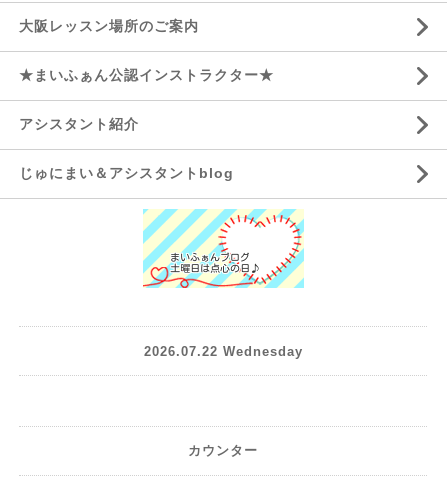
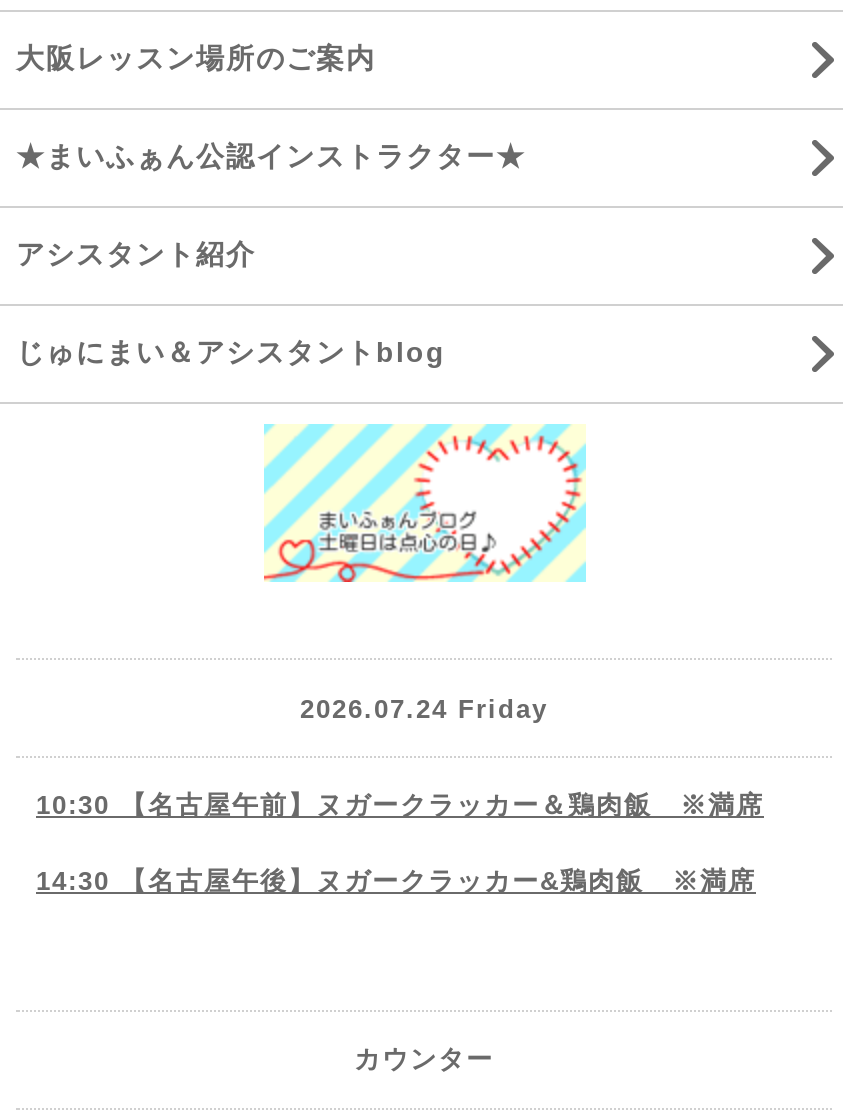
- 2026.07.22 Wednesday
+ 2026.07.24 Friday
+ 10:30 【名古屋午前】ヌガークラッカー＆鶏肉飯 ※満席
+ 14:30 【名古屋午後】ヌガークラッカー&鶏肉飯 ※満席
